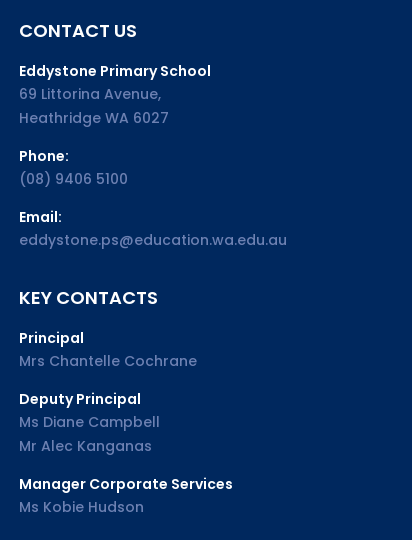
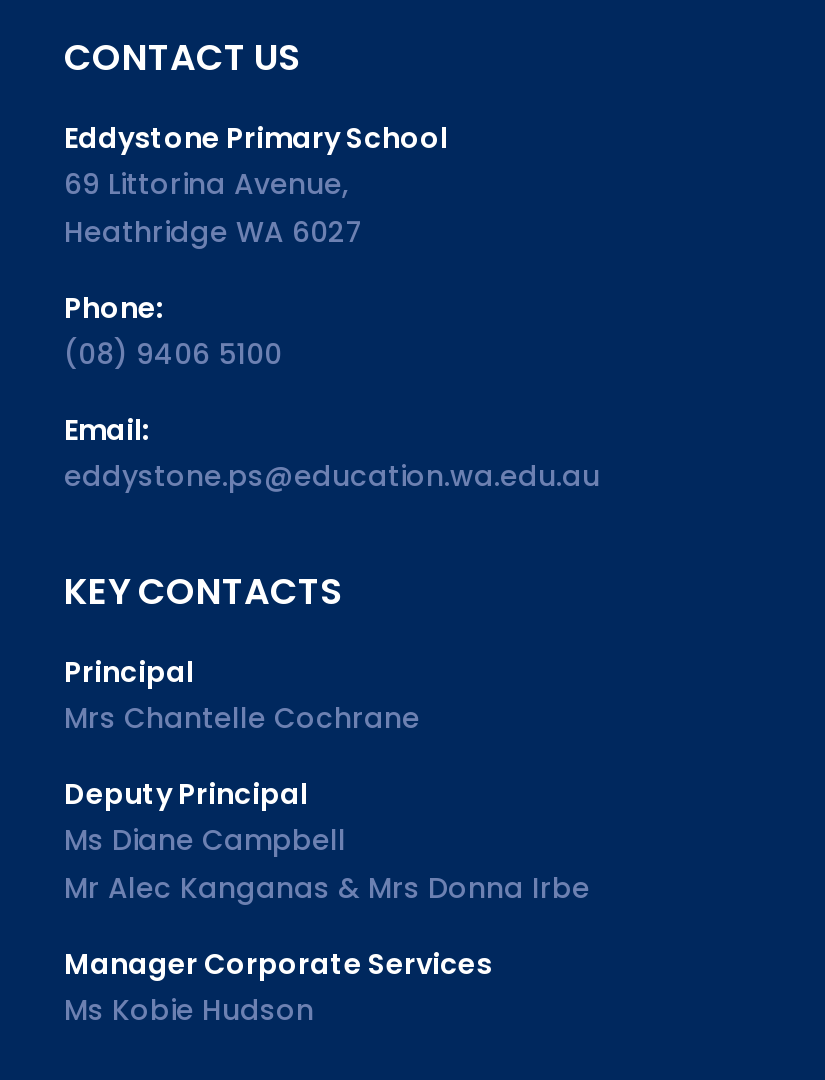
- Mr Alec Kanganas
+ Mr Alec Kanganas & Mrs Donna Irbe
